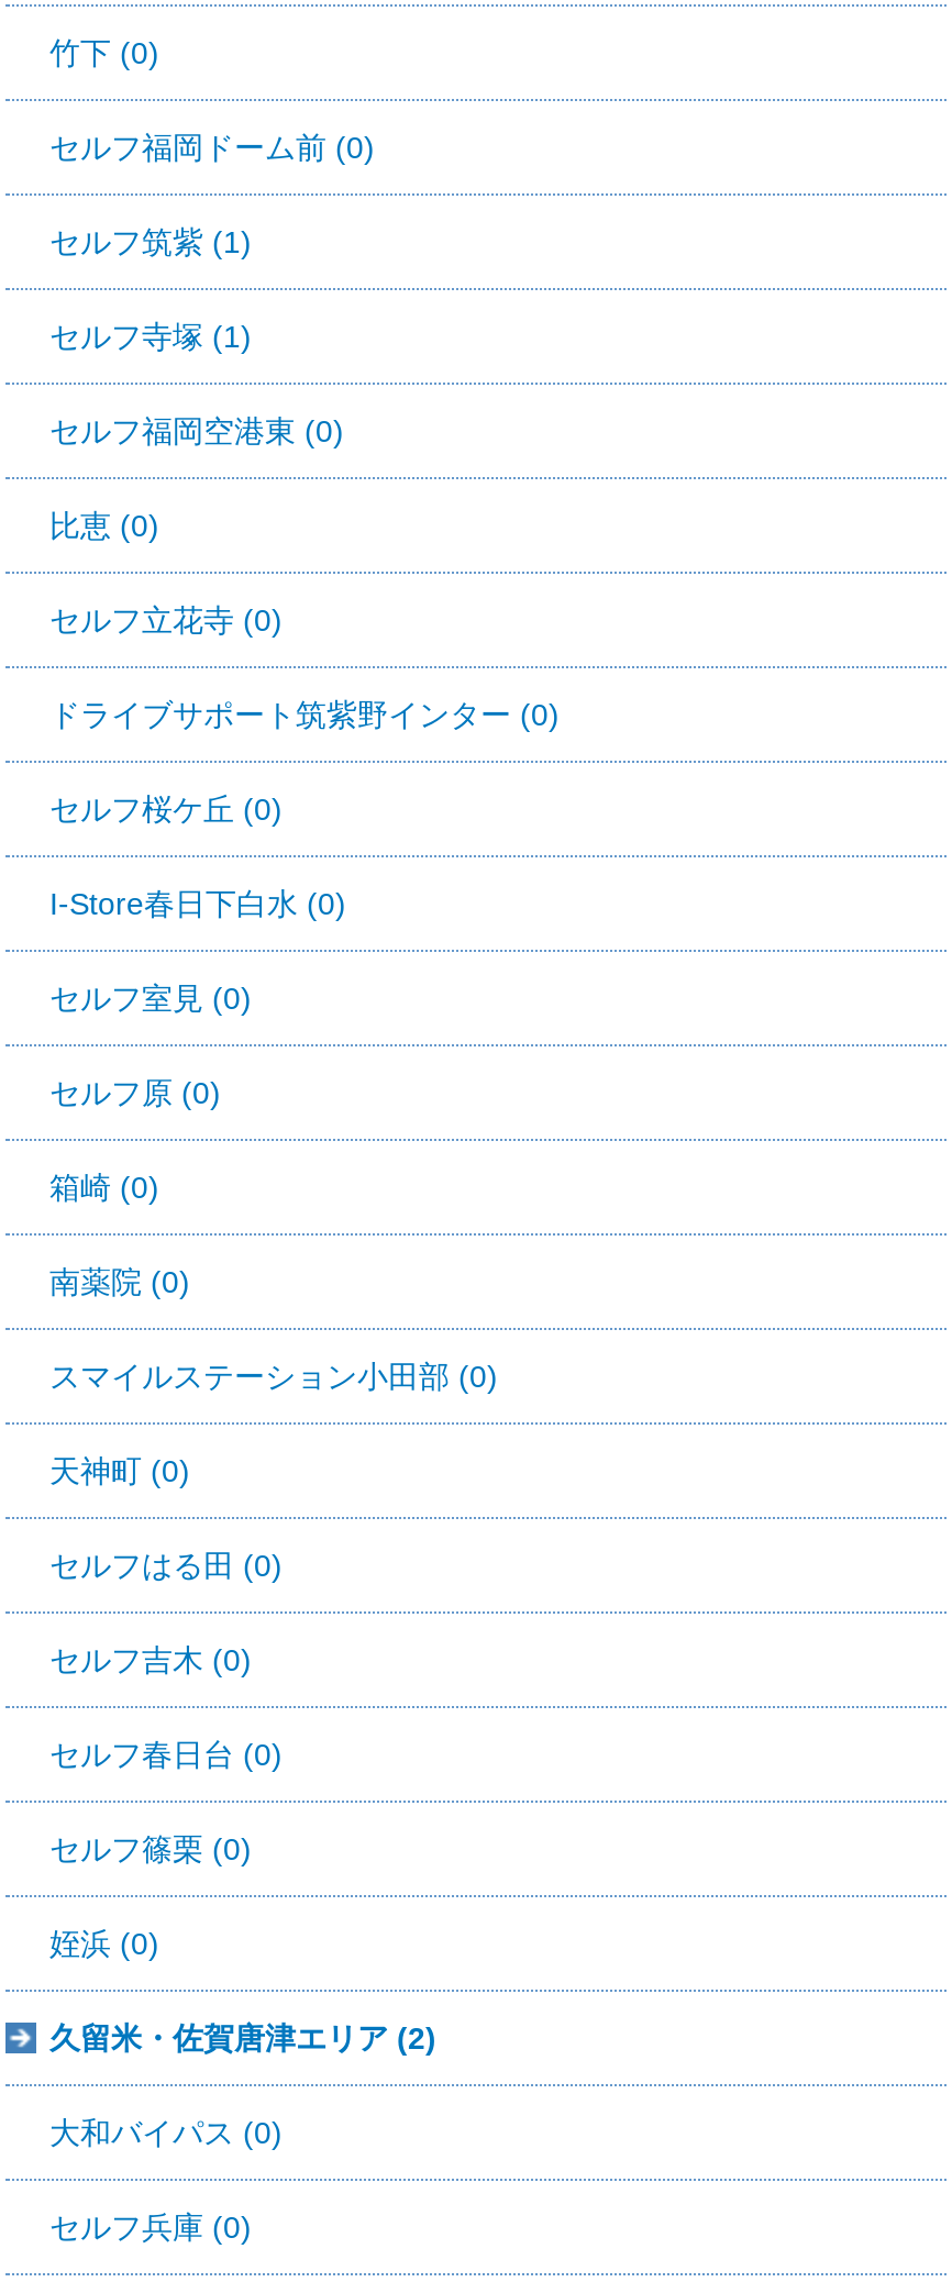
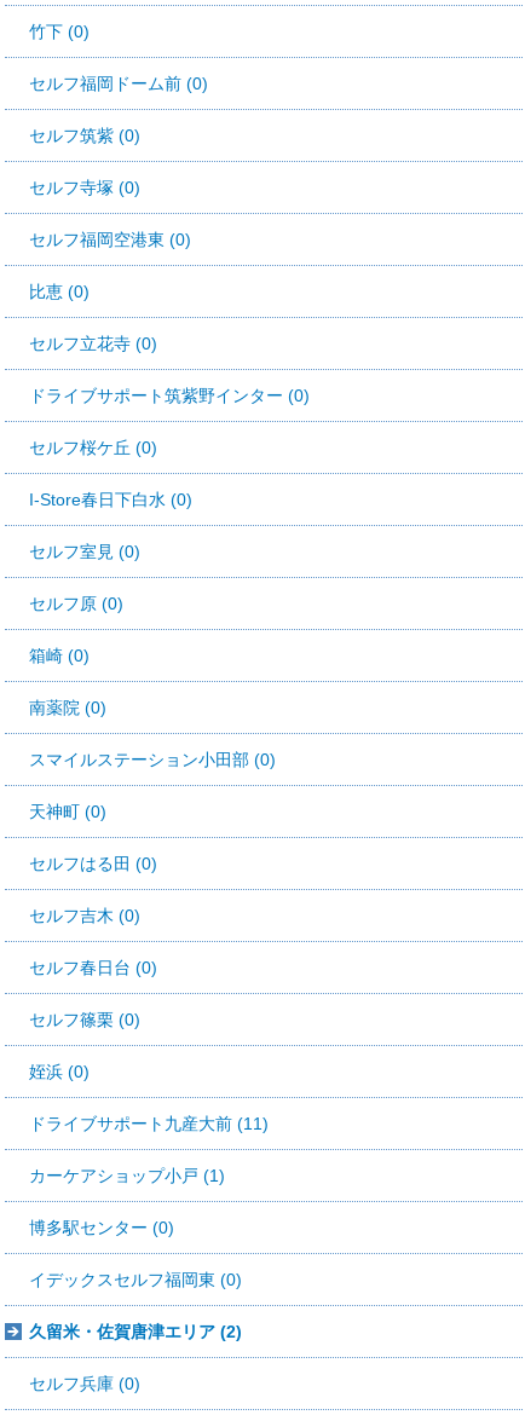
- セルフ筑紫 (1)
+ セルフ筑紫 (0)

- セルフ寺塚 (1)
+ セルフ寺塚 (0)

+ ドライブサポート九産大前 (11)
+ カーケアショップ小戸 (1)
+ 博多駅センター (0)
+ イデックスセルフ福岡東 (0)

moved down: 久留米・佐賀唐津エリア (2)

- 大和バイパス (0)
